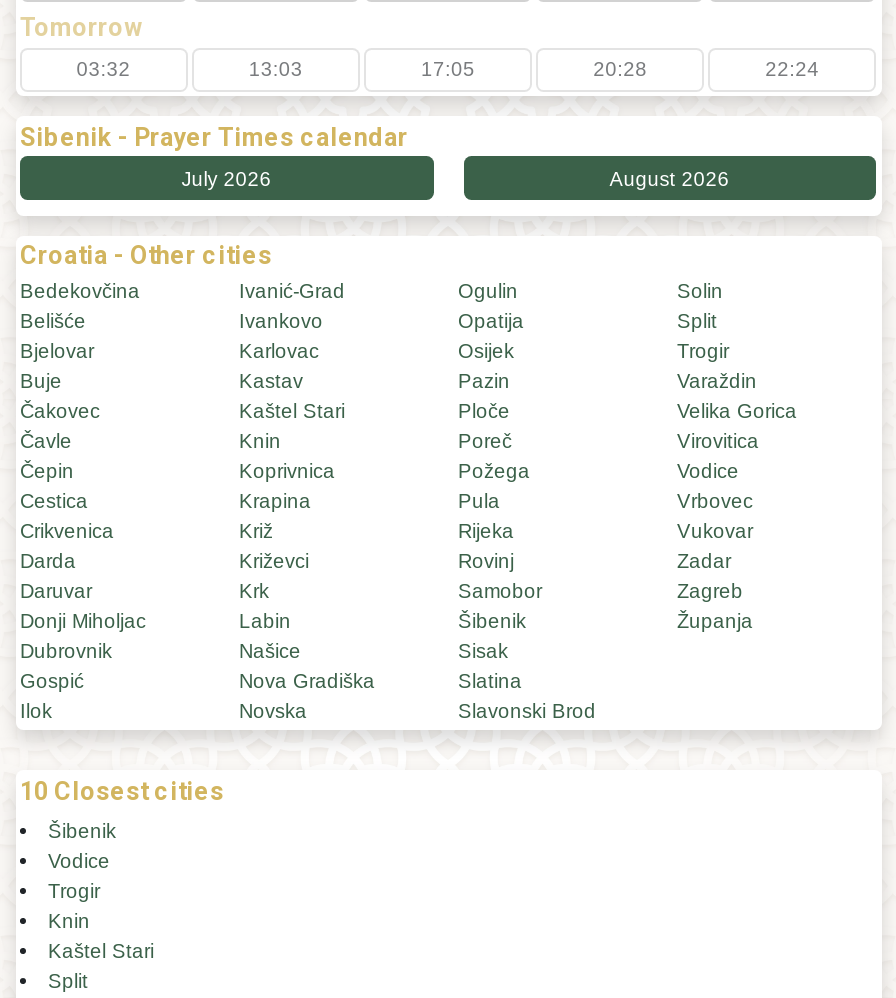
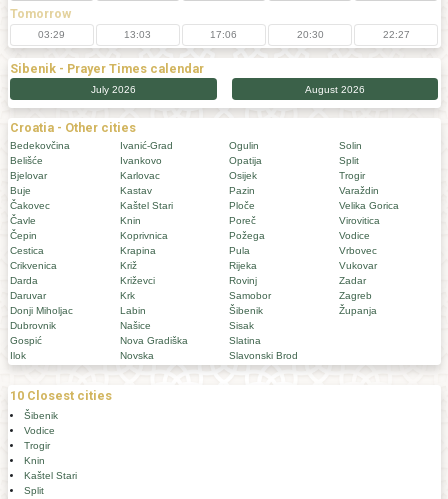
- 03:32
+ 03:29

- 17:05
+ 17:06

- 20:28
+ 20:30

- 22:24
+ 22:27
